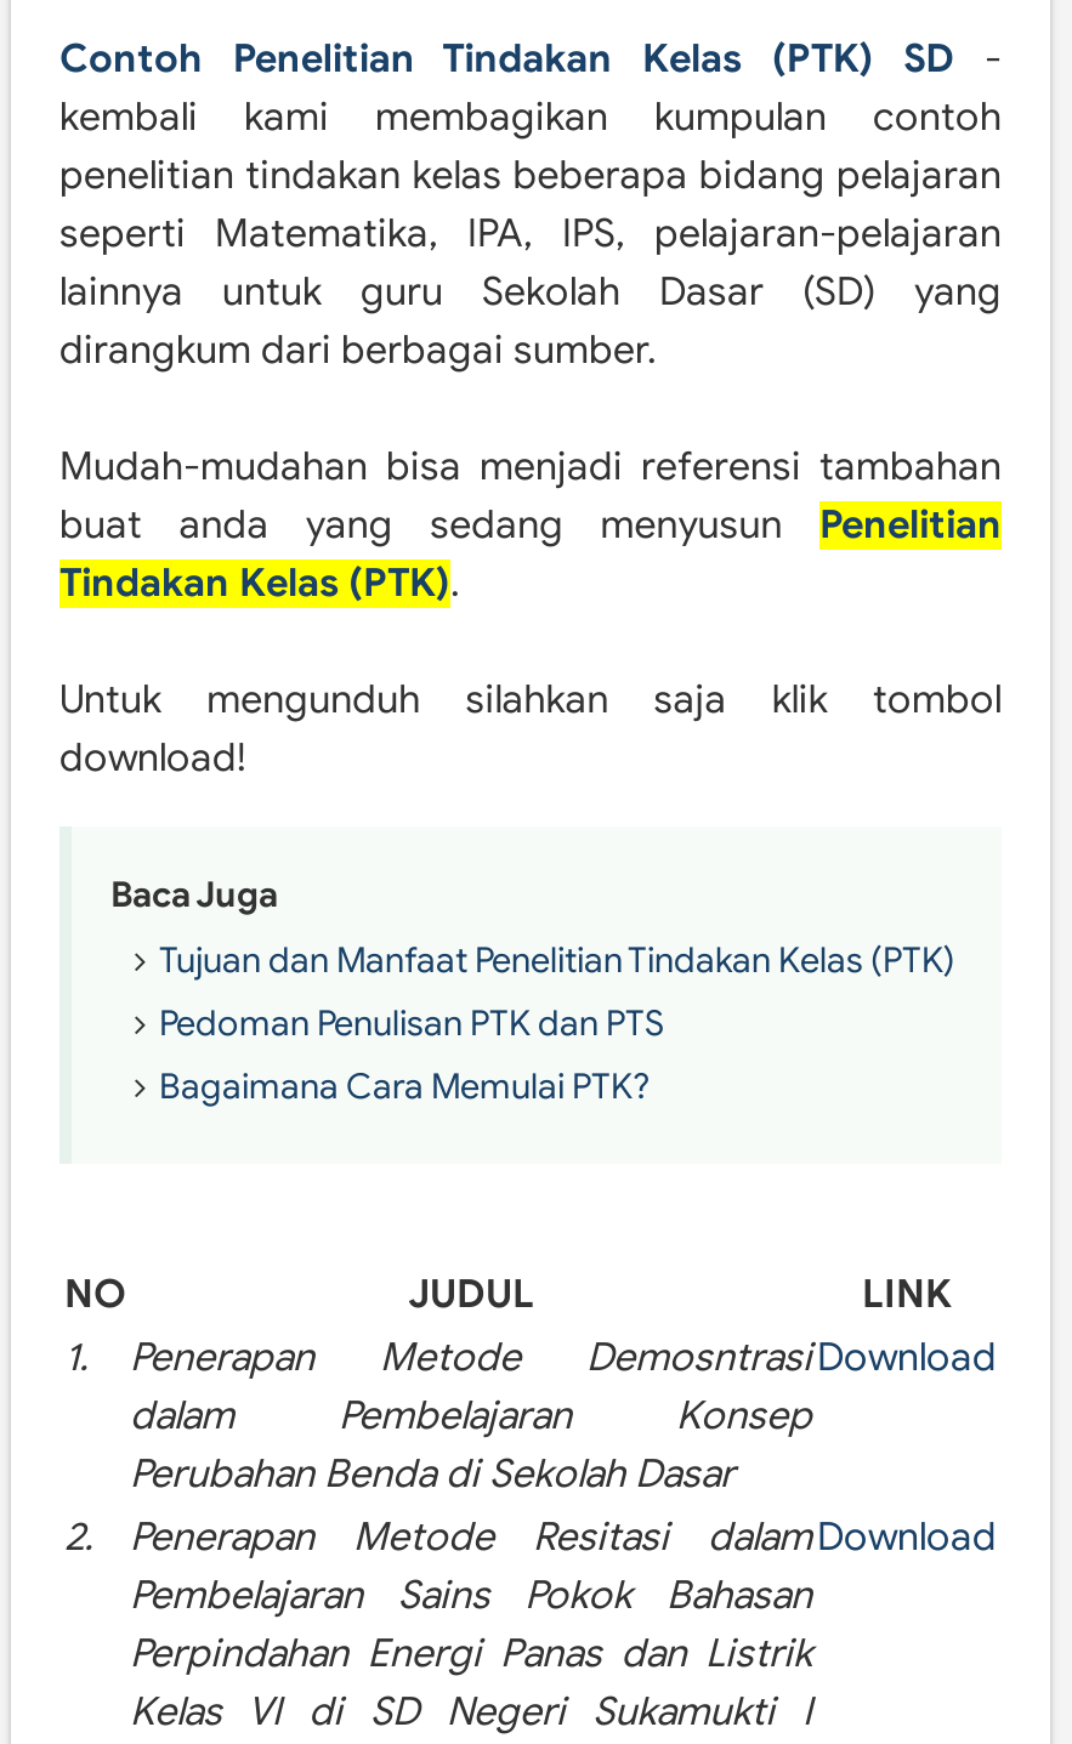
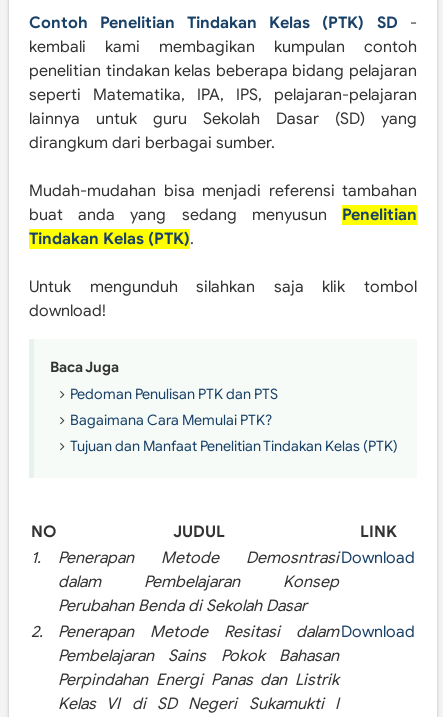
moved down: Tujuan dan Manfaat Penelitian Tindakan Kelas (PTK)

moved up: Pedoman Penulisan PTK dan PTS | Bagaimana Cara Memulai PTK?
